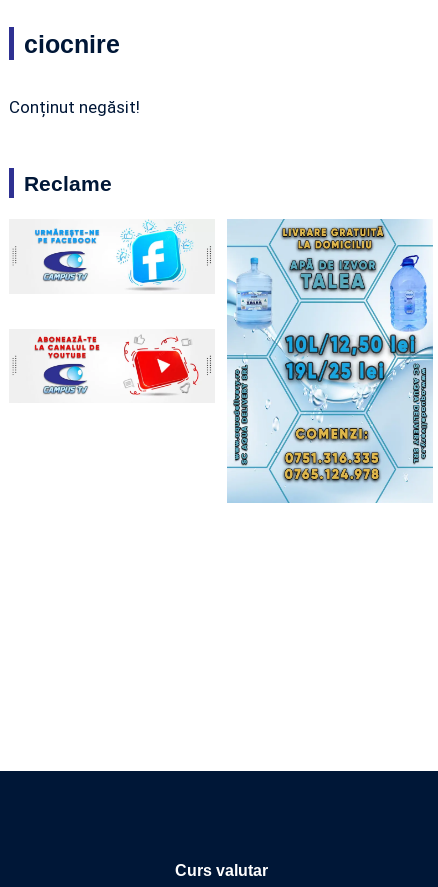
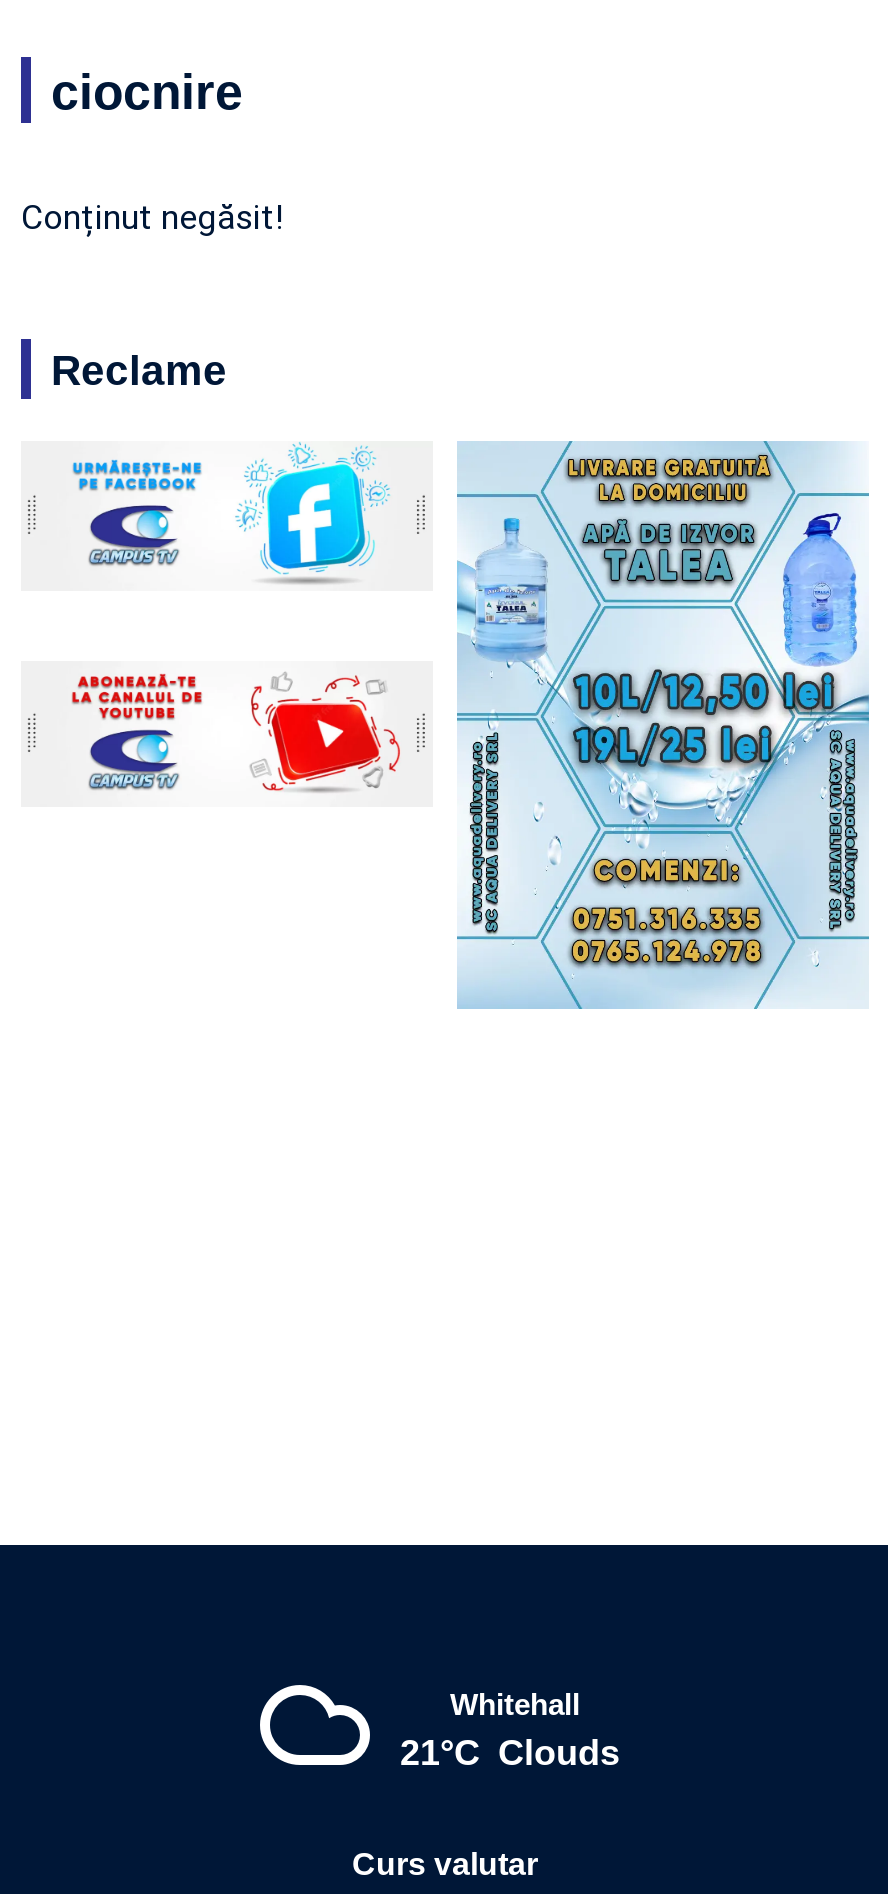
+ [image]
+ Whitehall
+ 21°C Clouds
